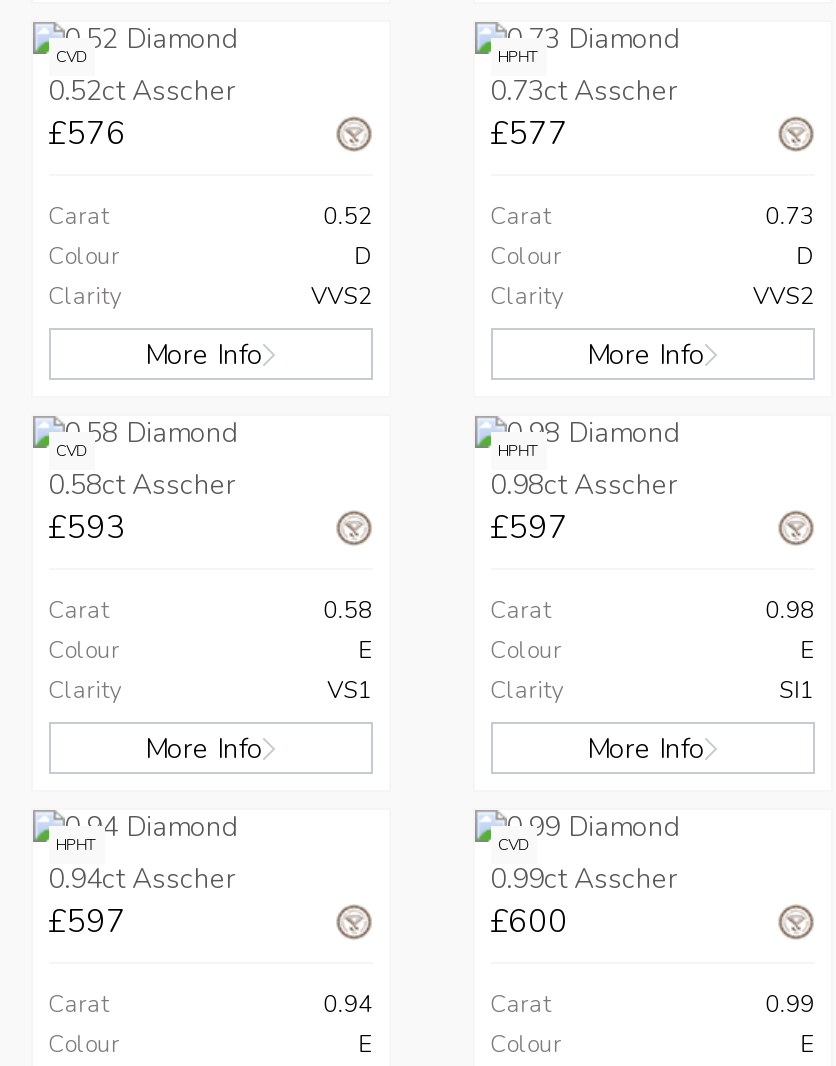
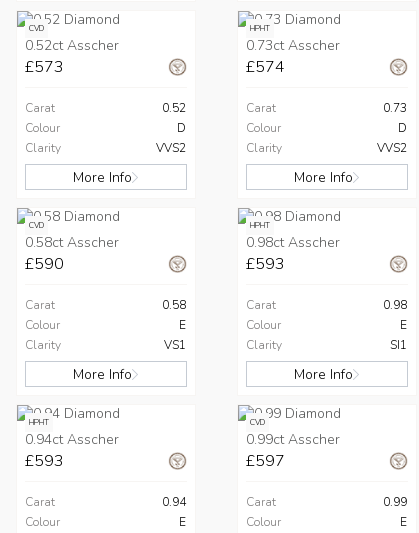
- £576
+ £573

- £577
+ £574

- £593
+ £590

- £597
+ £593

- £597
+ £593

- £600
+ £597
